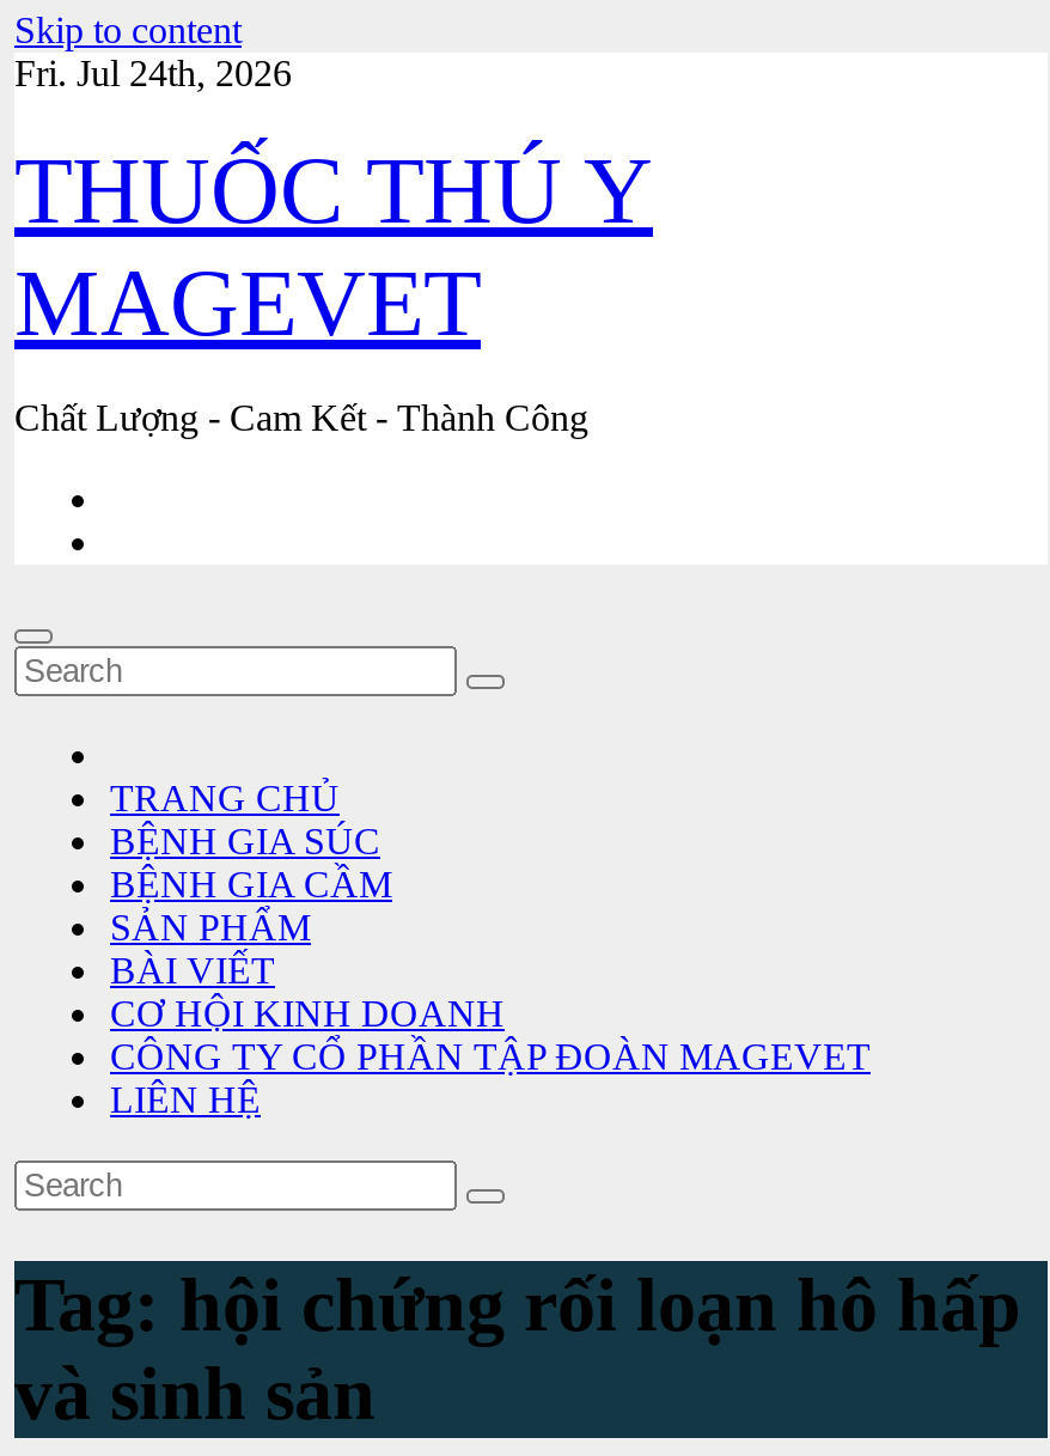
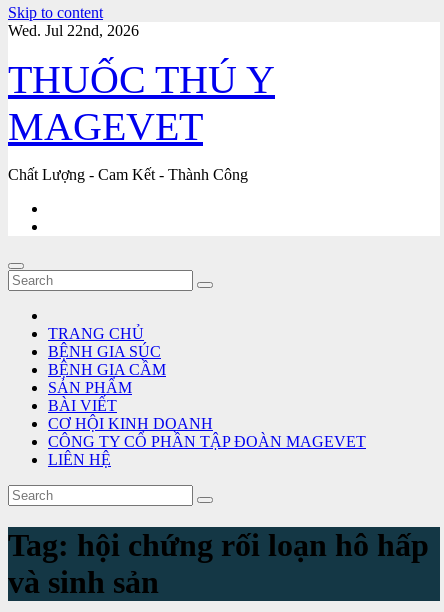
- Fri. Jul 24th, 2026
+ Wed. Jul 22nd, 2026
